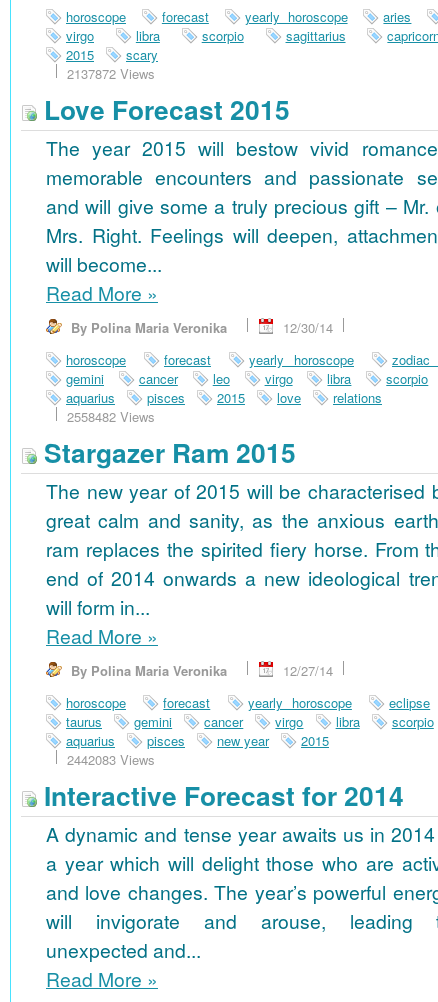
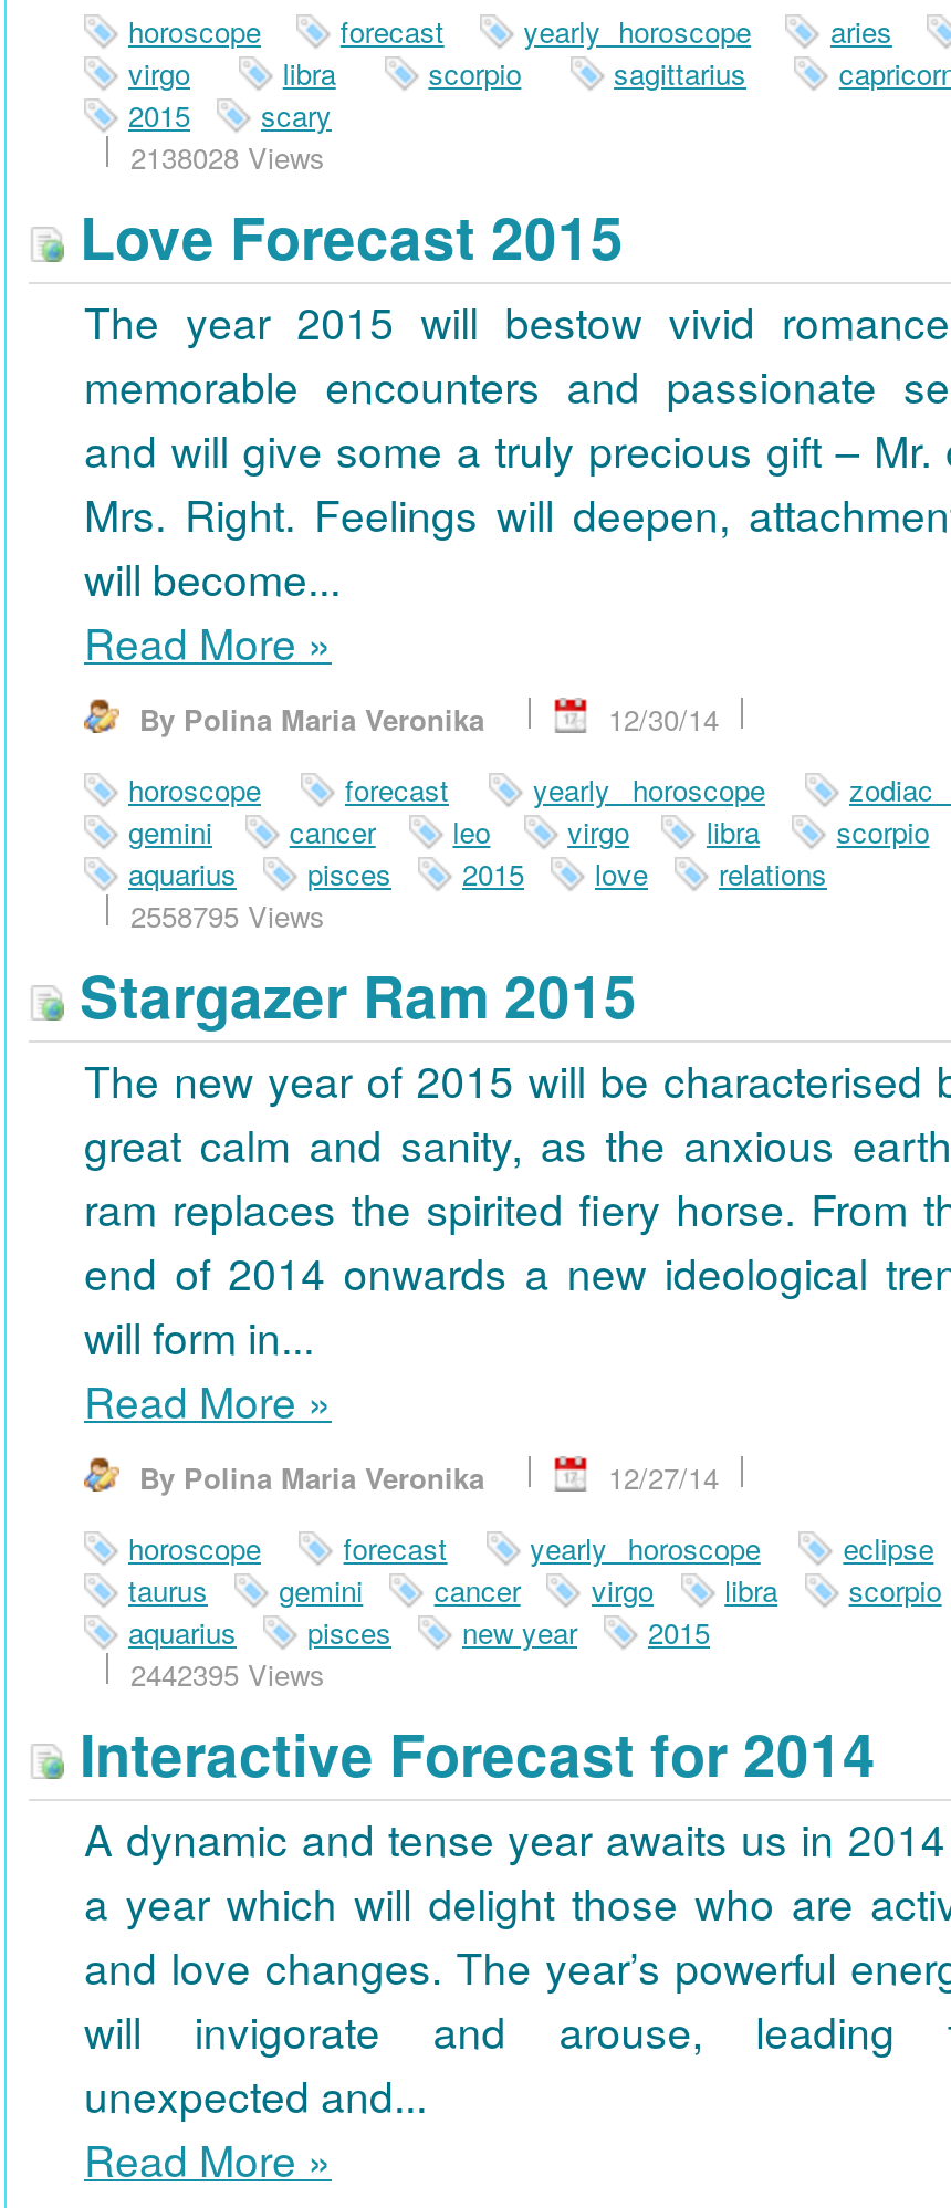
- 2137872 Views
+ 2138028 Views

- 2558482 Views
+ 2558795 Views

- 2442083 Views
+ 2442395 Views
